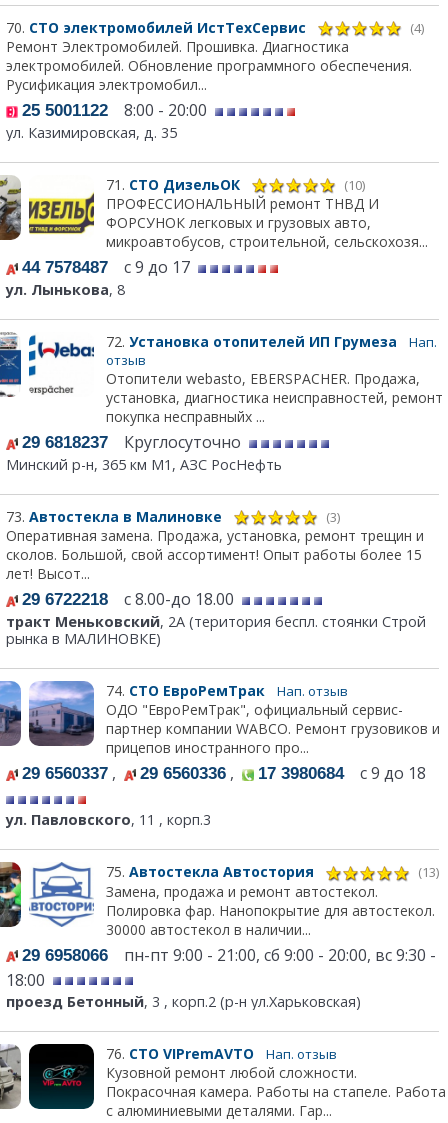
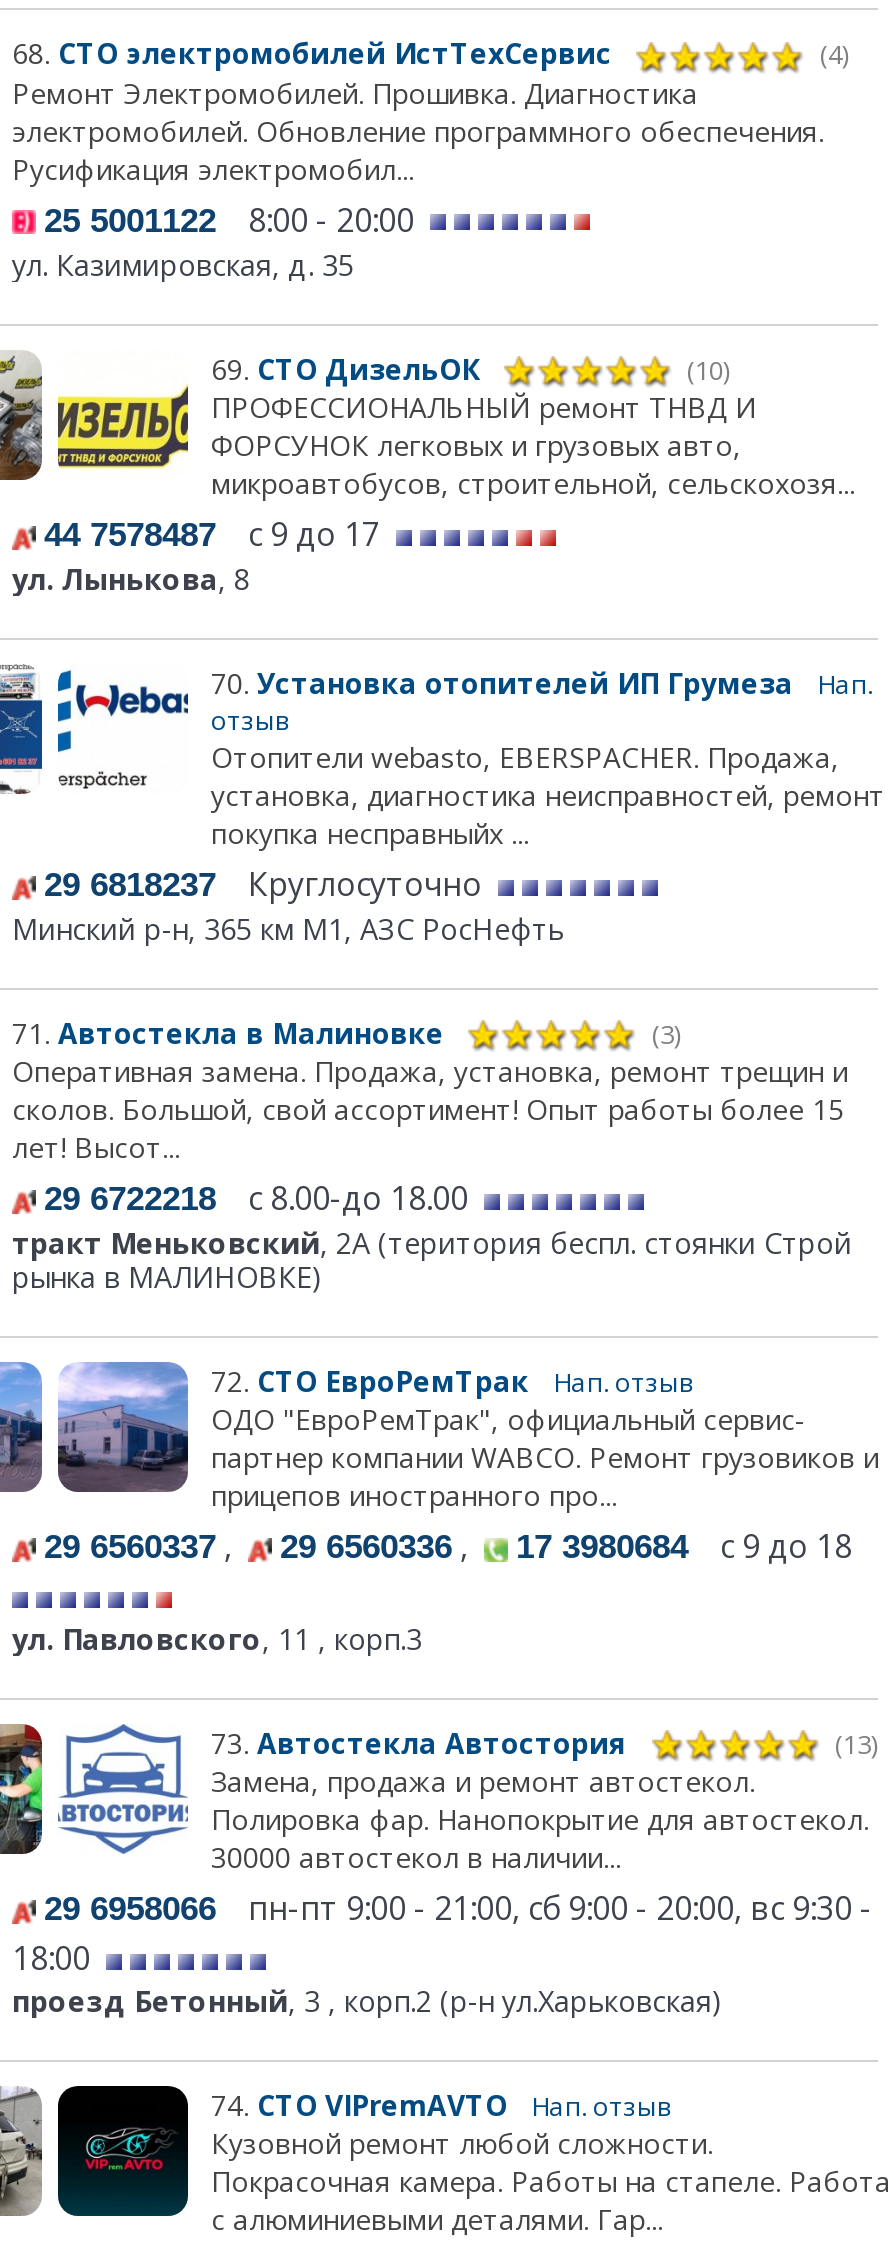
- 70. СТО электромобилей ИстТехСервис
+ 68. СТО электромобилей ИстТехСервис

- 71. СТО ДизельОК
+ 69. СТО ДизельОК

- 72. Установка отопителей ИП Грумеза Нап.
+ 70. Установка отопителей ИП Грумеза Нап.

- 73. Автостекла в Малиновке
+ 71. Автостекла в Малиновке

- 74. СТО ЕвроРемТрак Нап. отзыв
+ 72. СТО ЕвроРемТрак Нап. отзыв

- 75. Автостекла Автостория
+ 73. Автостекла Автостория

- 76. СТО VIPremAVTO Нап. отзыв
+ 74. СТО VIPremAVTO Нап. отзыв
